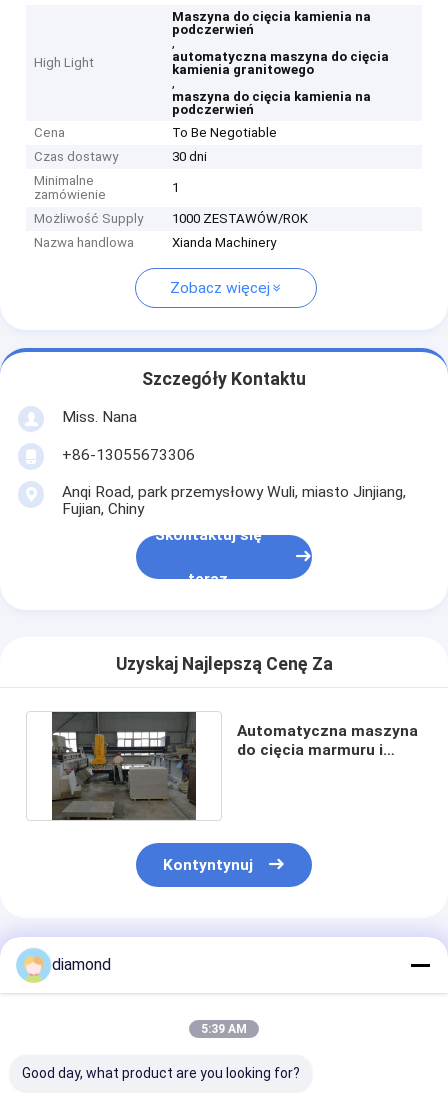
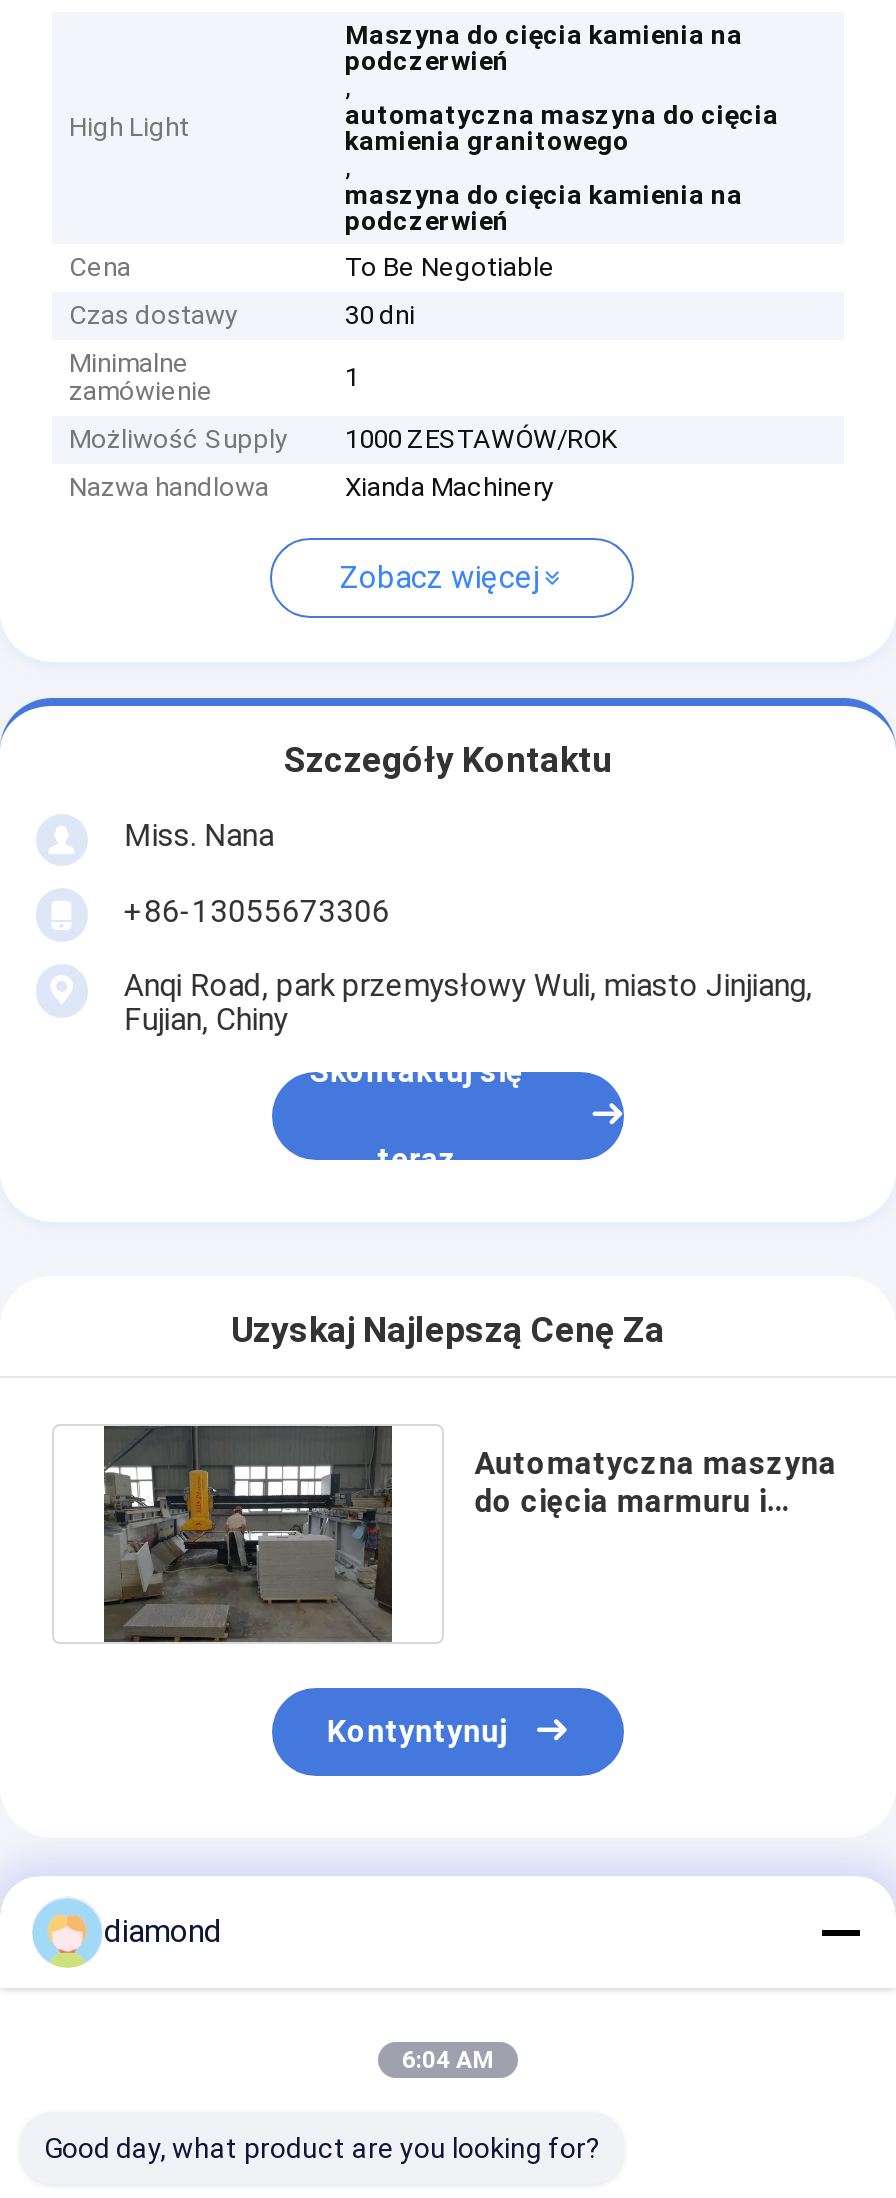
- 5:39 AM
+ 6:04 AM
